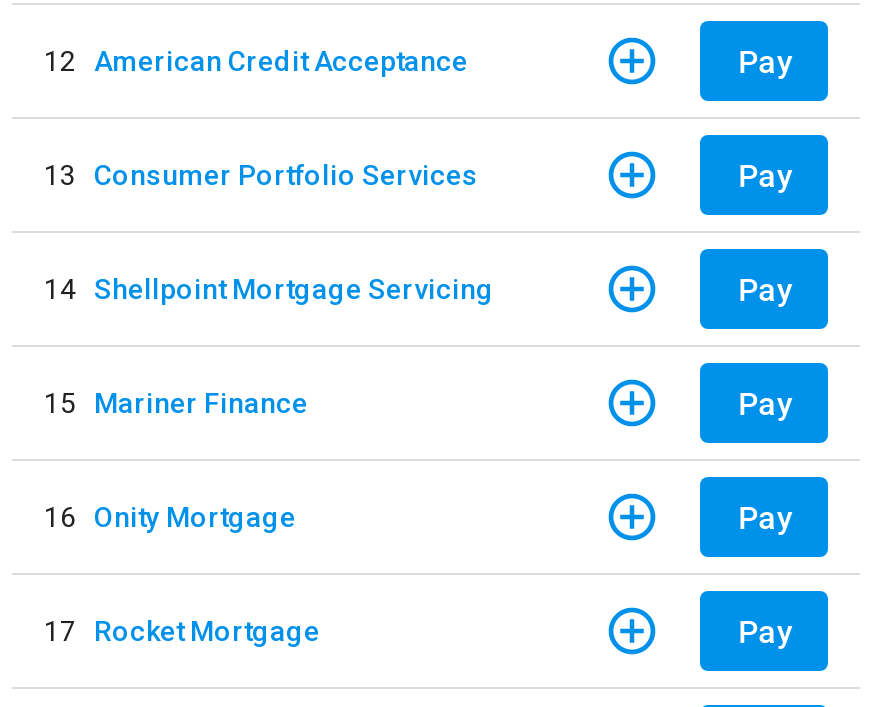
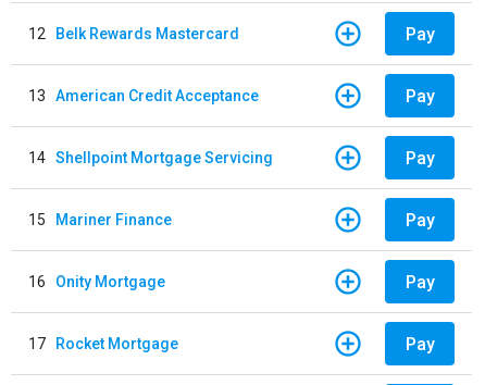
- 12 American Credit Acceptance
+ 12 Belk Rewards Mastercard

- 13 Consumer Portfolio Services
+ 13 American Credit Acceptance
